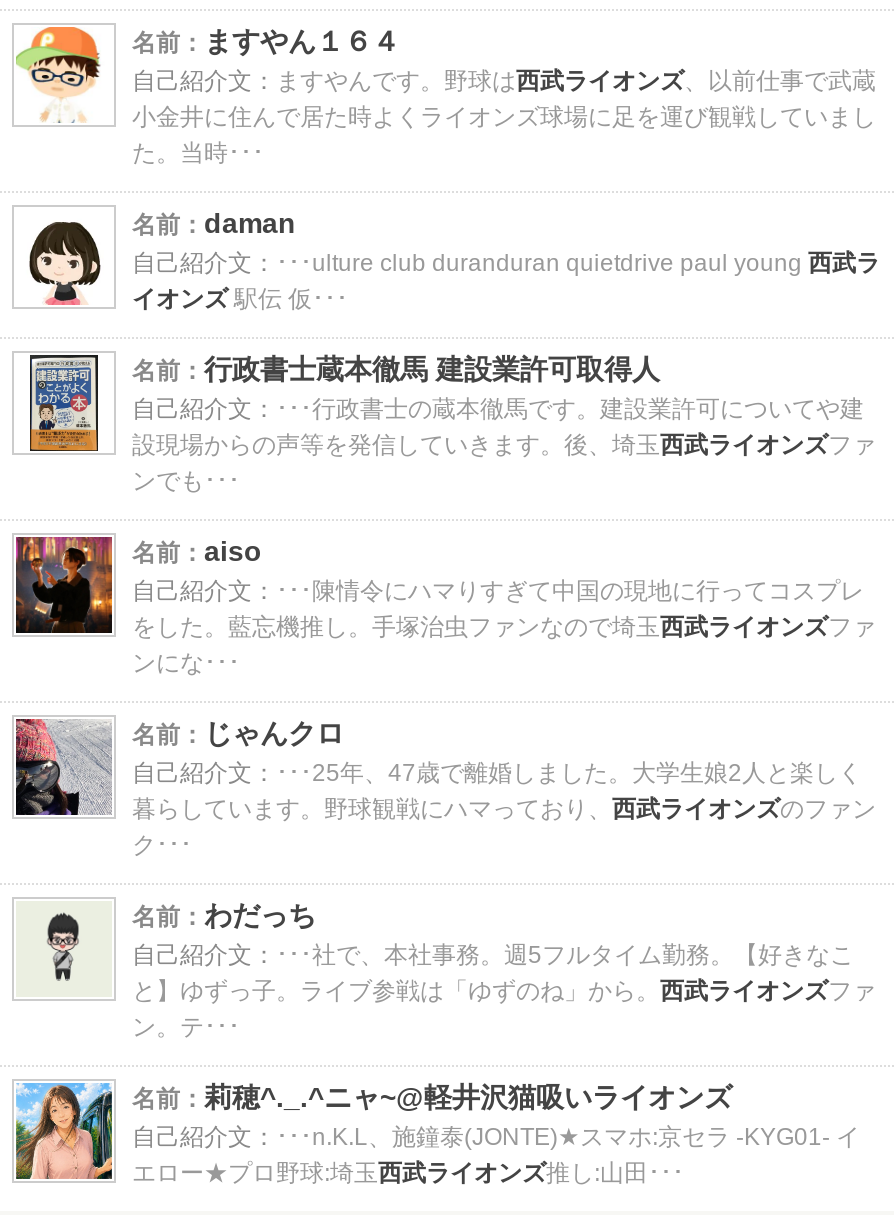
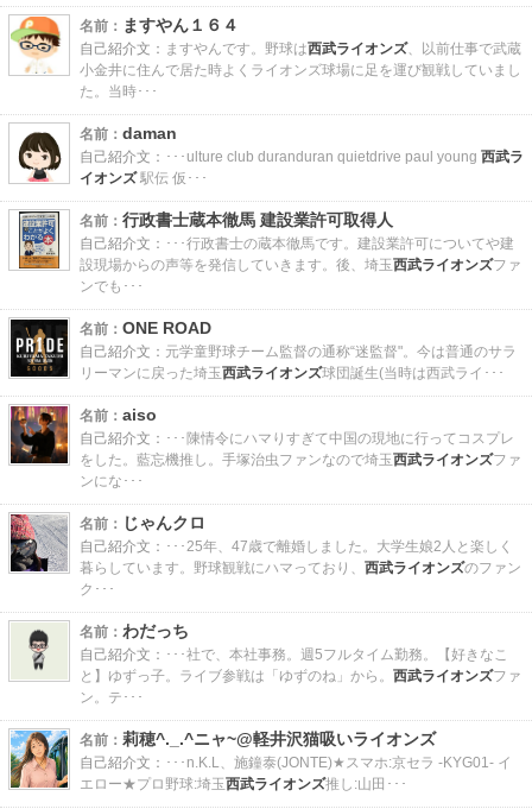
+ [image]
+ 名前：ONE ROAD
+ 自己紹介文：元学童野球チーム監督の通称“迷監督"。今は普通のサラ
+ リーマンに戻った埼玉西武ライオンズ球団誕生(当時は西武ライ･･･
